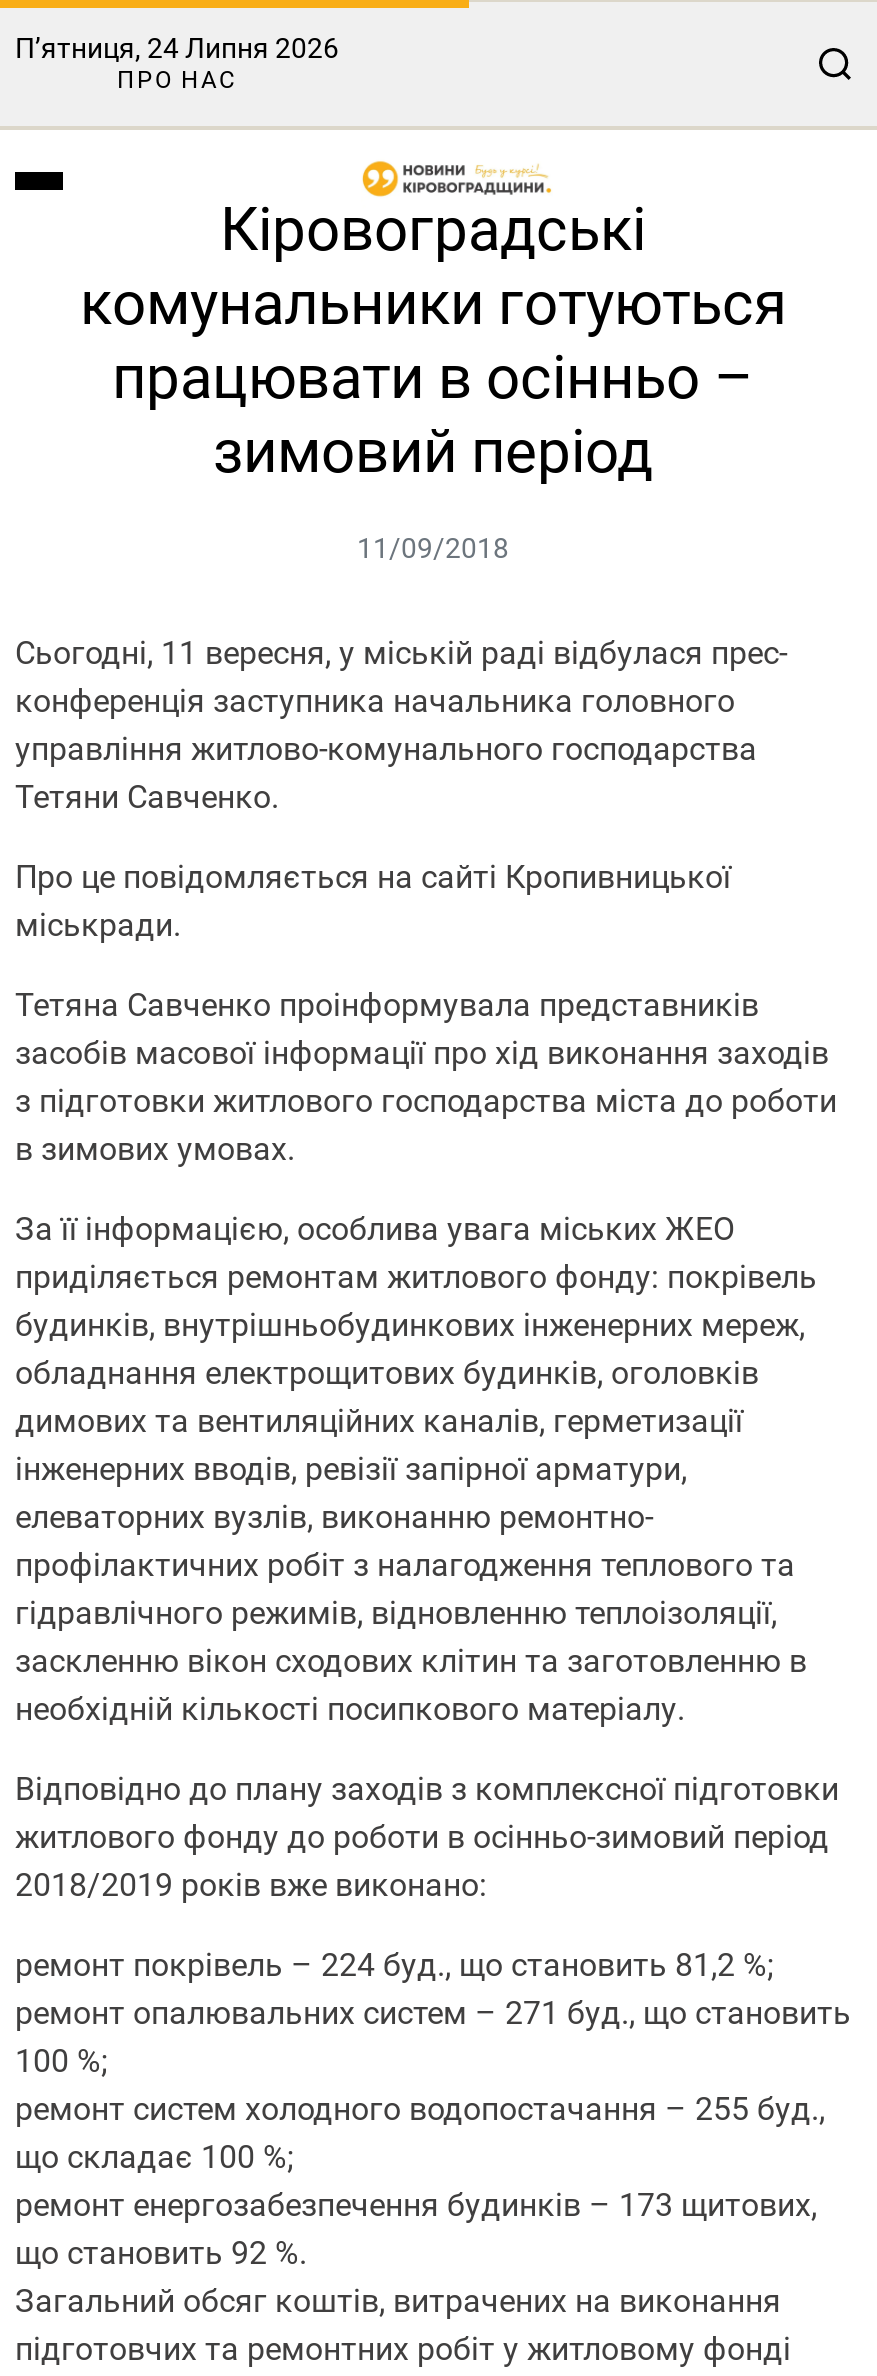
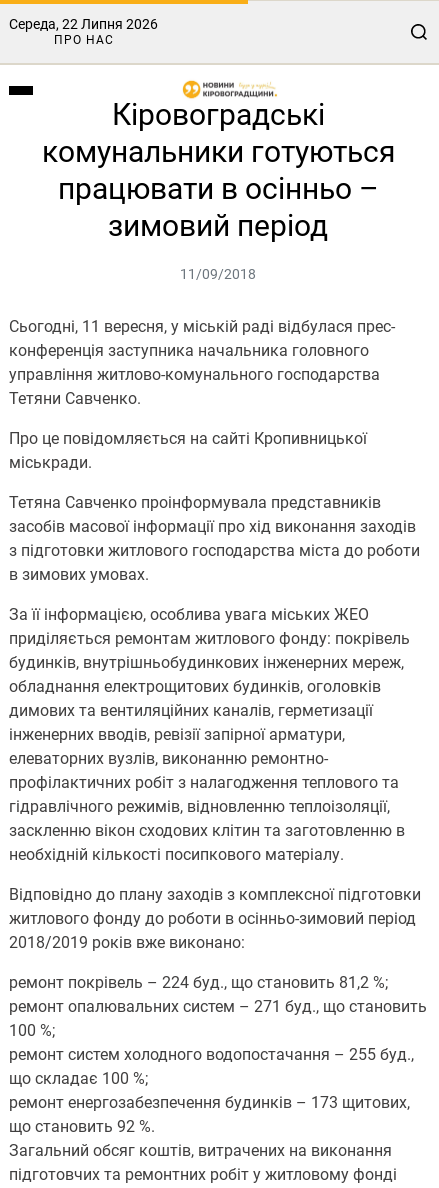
- П’ятниця, 24 Липня 2026
+ Середа, 22 Липня 2026
